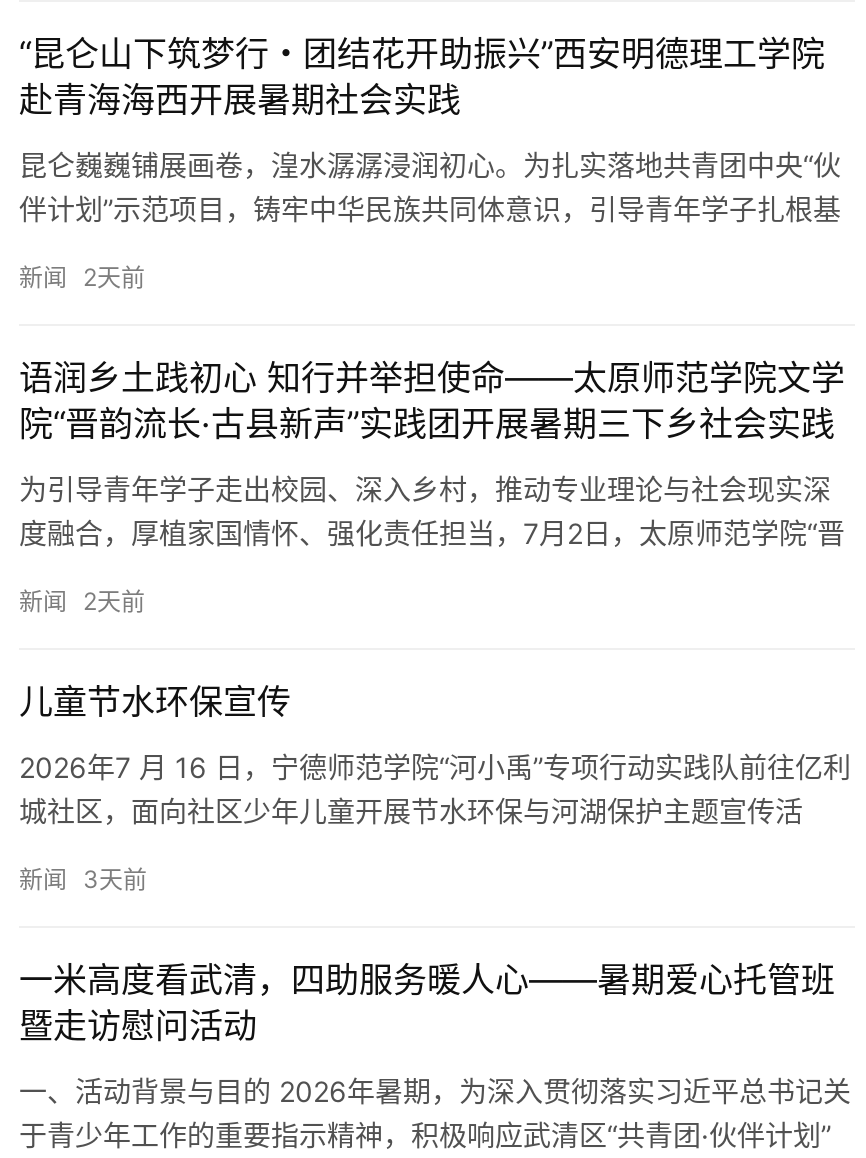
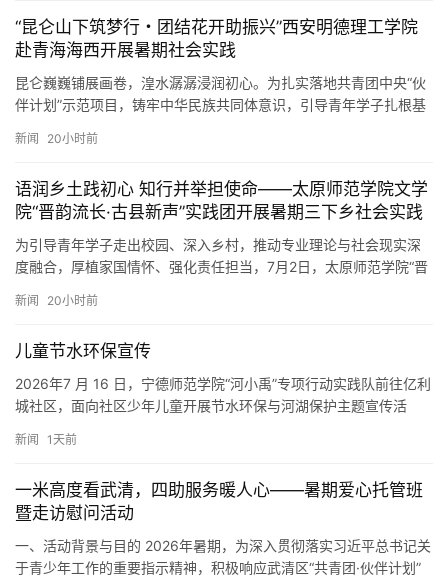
- 新闻 2天前
+ 新闻 20小时前

- 新闻 2天前
+ 新闻 20小时前

- 新闻 3天前
+ 新闻 1天前
